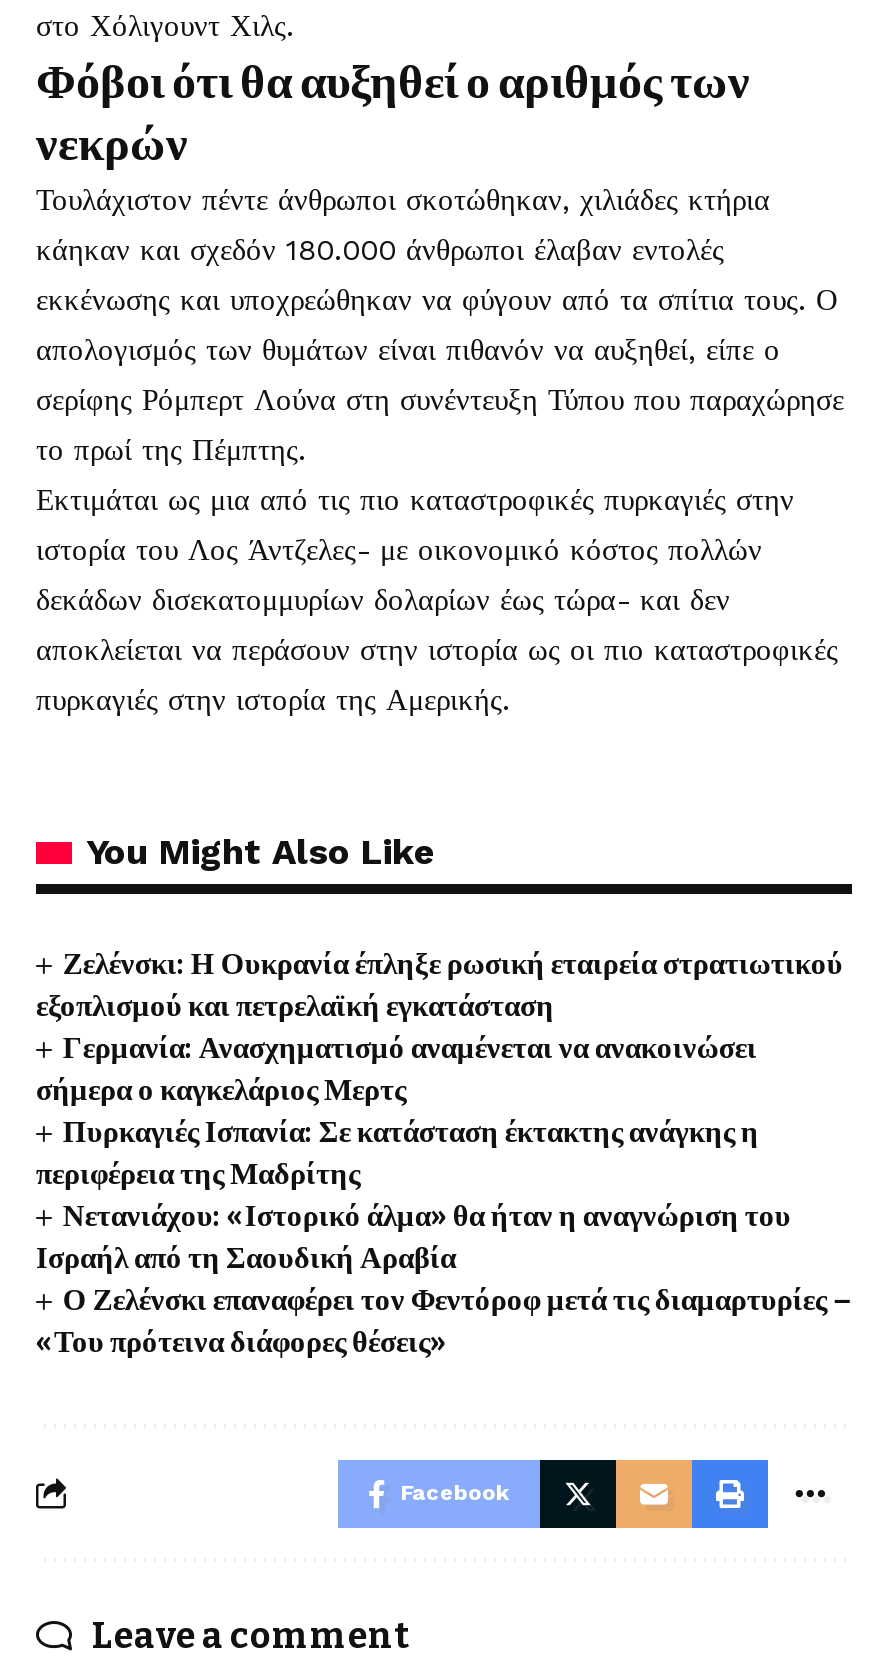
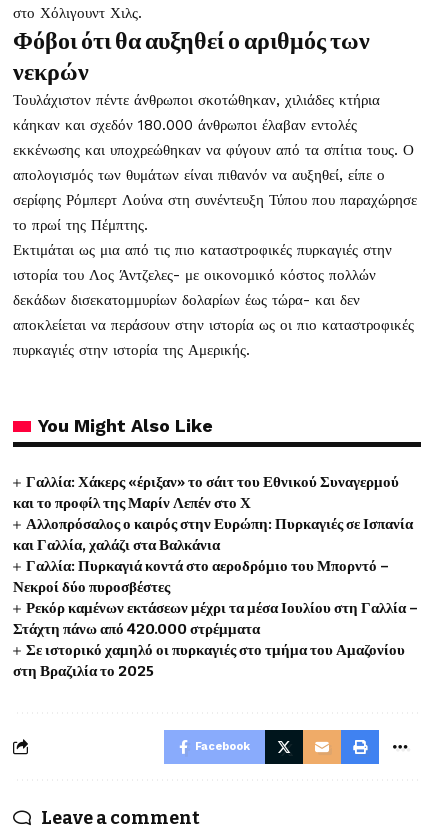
- Ζελένσκι: Η Ουκρανία έπληξε ρωσική εταιρεία στρατιωτικού
- εξοπλισμού και πετρελαϊκή εγκατάσταση
- Γερμανία: Ανασχηματισμό αναμένεται να ανακοινώσει
- σήμερα ο καγκελάριος Μερτς
- Πυρκαγιές Ισπανία: Σε κατάσταση έκτακτης ανάγκης η
- περιφέρεια της Μαδρίτης
- Νετανιάχου: «Ιστορικό άλμα» θα ήταν η αναγνώριση του
- Ισραήλ από τη Σαουδική Αραβία
- Ο Ζελένσκι επαναφέρει τον Φεντόροφ μετά τις διαμαρτυρίες –
- «Του πρότεινα διάφορες θέσεις»
+ Γαλλία: Χάκερς «έριξαν» το σάιτ του Εθνικού Συναγερμού
+ και το προφίλ της Μαρίν Λεπέν στο Χ
+ Αλλοπρόσαλος ο καιρός στην Ευρώπη: Πυρκαγιές σε Ισπανία
+ και Γαλλία, χαλάζι στα Βαλκάνια
+ Γαλλία: Πυρκαγιά κοντά στο αεροδρόμιο του Μπορντό –
+ Νεκροί δύο πυροσβέστες
+ Ρεκόρ καμένων εκτάσεων μέχρι τα μέσα Ιουλίου στη Γαλλία –
+ Στάχτη πάνω από 420.000 στρέμματα
+ Σε ιστορικό χαμηλό οι πυρκαγιές στο τμήμα του Αμαζονίου
+ στη Βραζιλία το 2025
